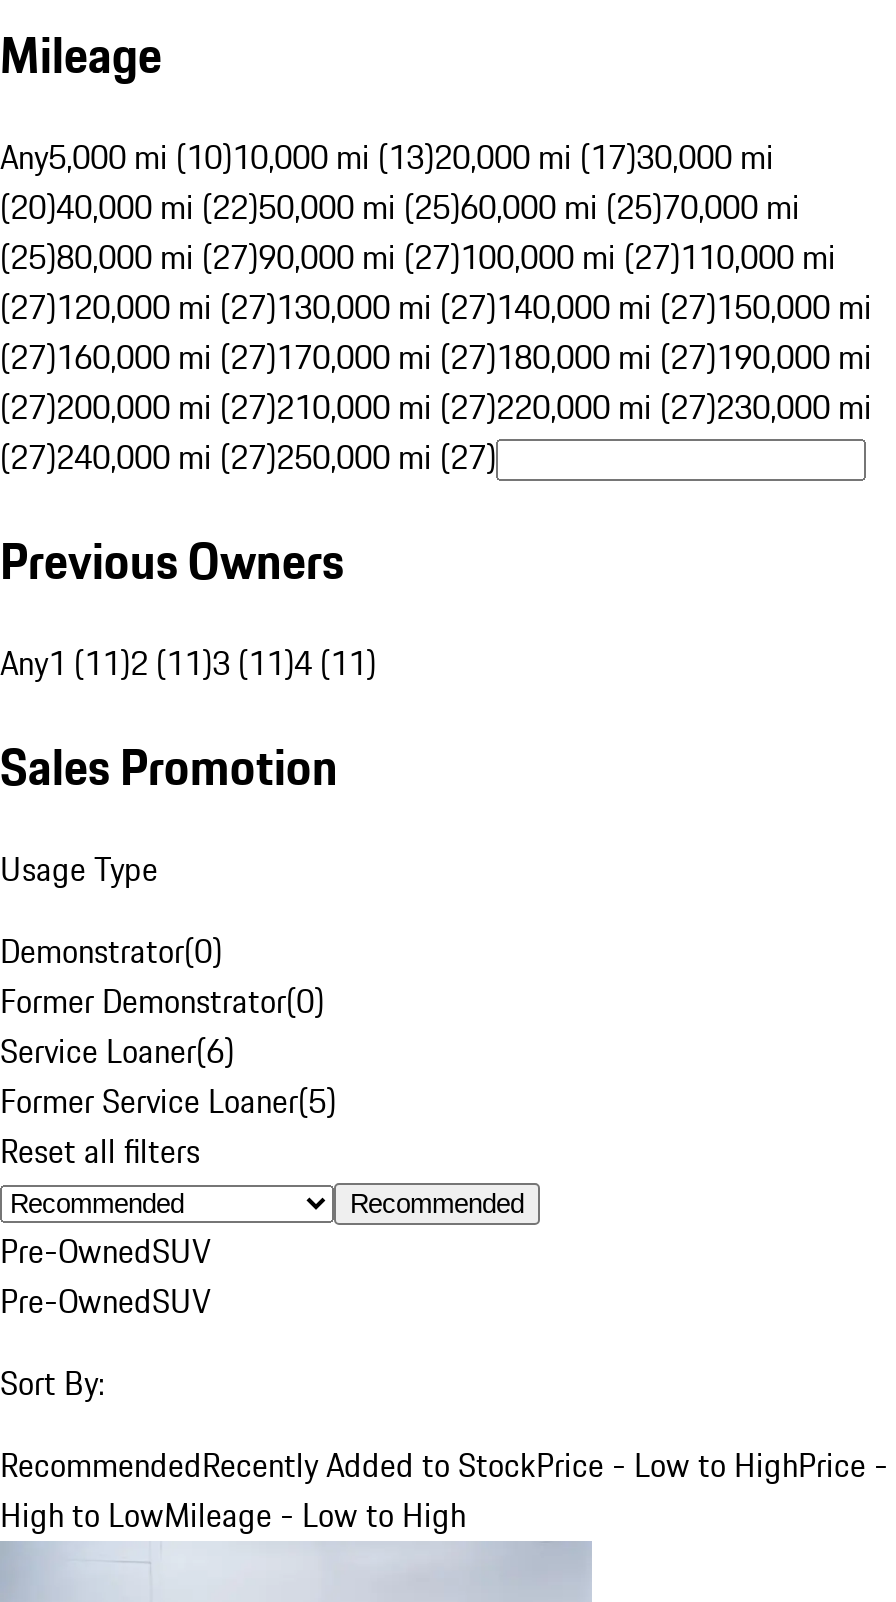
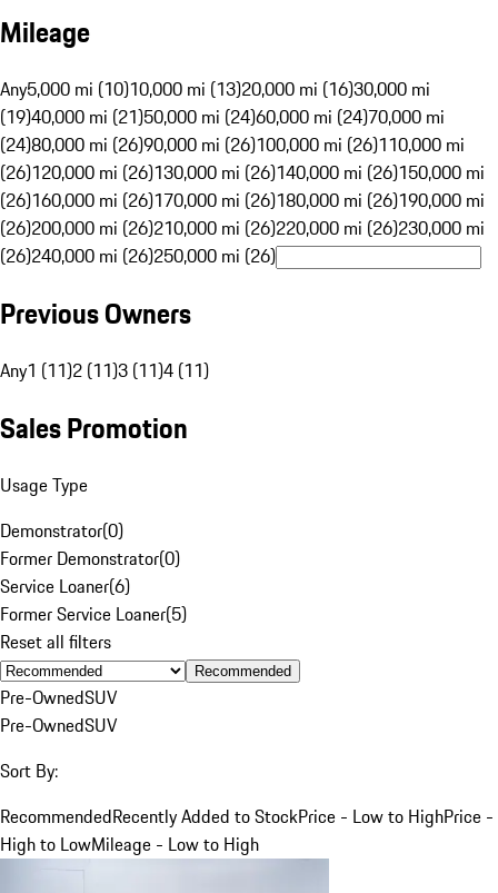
- Any5,000 mi (10)10,000 mi (13)20,000 mi (17)30,000 mi
+ Any5,000 mi (10)10,000 mi (13)20,000 mi (16)30,000 mi

- (20)40,000 mi (22)50,000 mi (25)60,000 mi (25)70,000 mi
+ (19)40,000 mi (21)50,000 mi (24)60,000 mi (24)70,000 mi

- (25)80,000 mi (27)90,000 mi (27)100,000 mi (27)110,000 mi
+ (24)80,000 mi (26)90,000 mi (26)100,000 mi (26)110,000 mi

- (27)120,000 mi (27)130,000 mi (27)140,000 mi (27)150,000 mi
+ (26)120,000 mi (26)130,000 mi (26)140,000 mi (26)150,000 mi

- (27)160,000 mi (27)170,000 mi (27)180,000 mi (27)190,000 mi
+ (26)160,000 mi (26)170,000 mi (26)180,000 mi (26)190,000 mi

- (27)200,000 mi (27)210,000 mi (27)220,000 mi (27)230,000 mi
+ (26)200,000 mi (26)210,000 mi (26)220,000 mi (26)230,000 mi

- (27)240,000 mi (27)250,000 mi (27)
+ (26)240,000 mi (26)250,000 mi (26)
